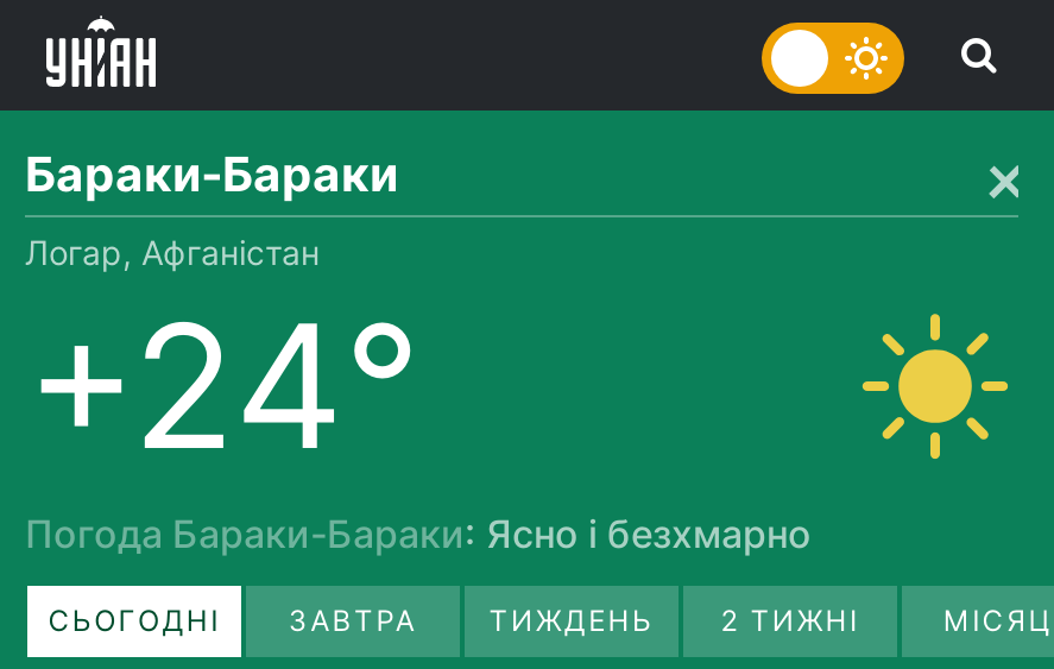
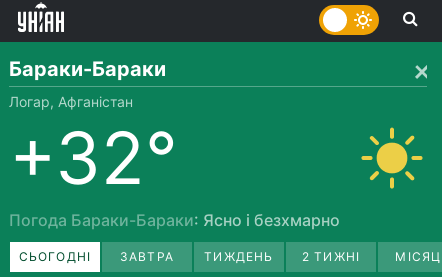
- +24°
+ +32°
